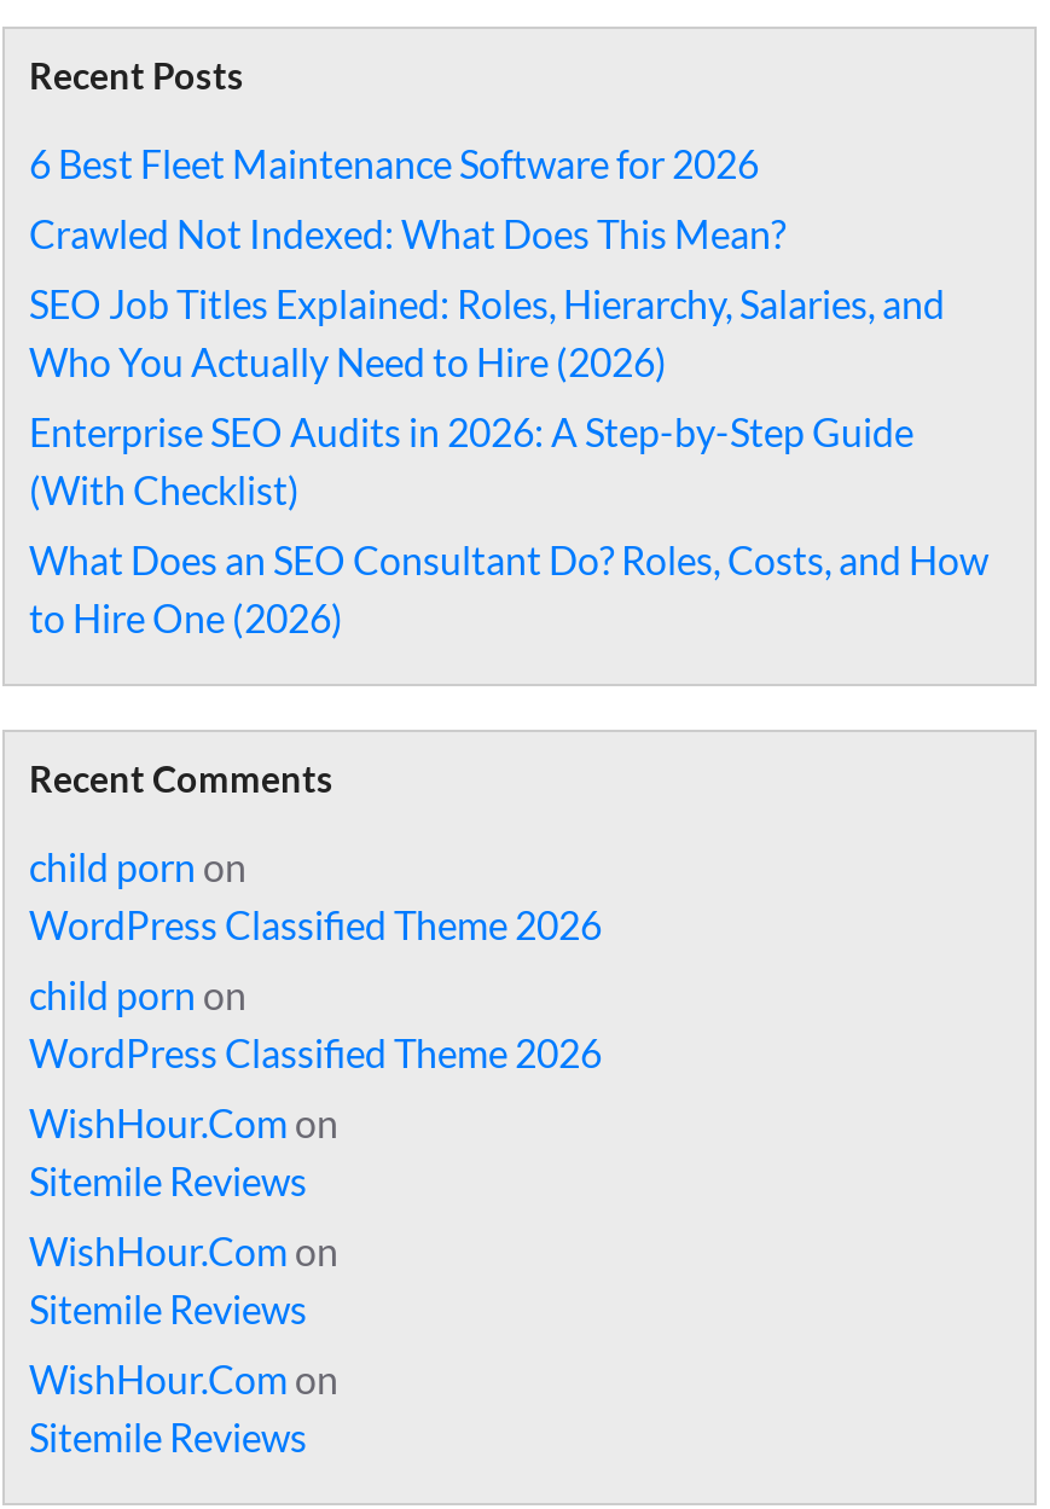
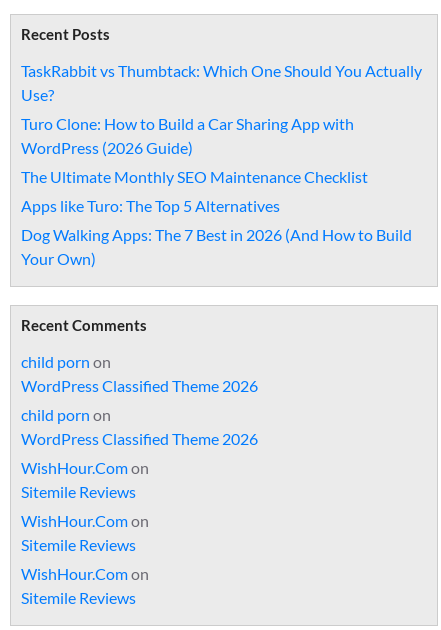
- 6 Best Fleet Maintenance Software for 2026
+ TaskRabbit vs Thumbtack: Which One Should You Actually
+ Use?

- Crawled Not Indexed: What Does This Mean?
+ Turo Clone: How to Build a Car Sharing App with
+ WordPress (2026 Guide)

- SEO Job Titles Explained: Roles, Hierarchy, Salaries, and
- Who You Actually Need to Hire (2026)
+ The Ultimate Monthly SEO Maintenance Checklist

- Enterprise SEO Audits in 2026: A Step-by-Step Guide
- (With Checklist)
+ Apps like Turo: The Top 5 Alternatives

- What Does an SEO Consultant Do? Roles, Costs, and How
- to Hire One (2026)
+ Dog Walking Apps: The 7 Best in 2026 (And How to Build
+ Your Own)
